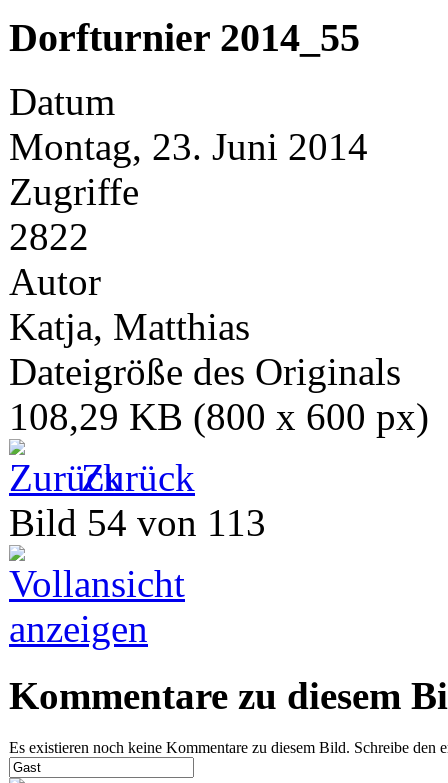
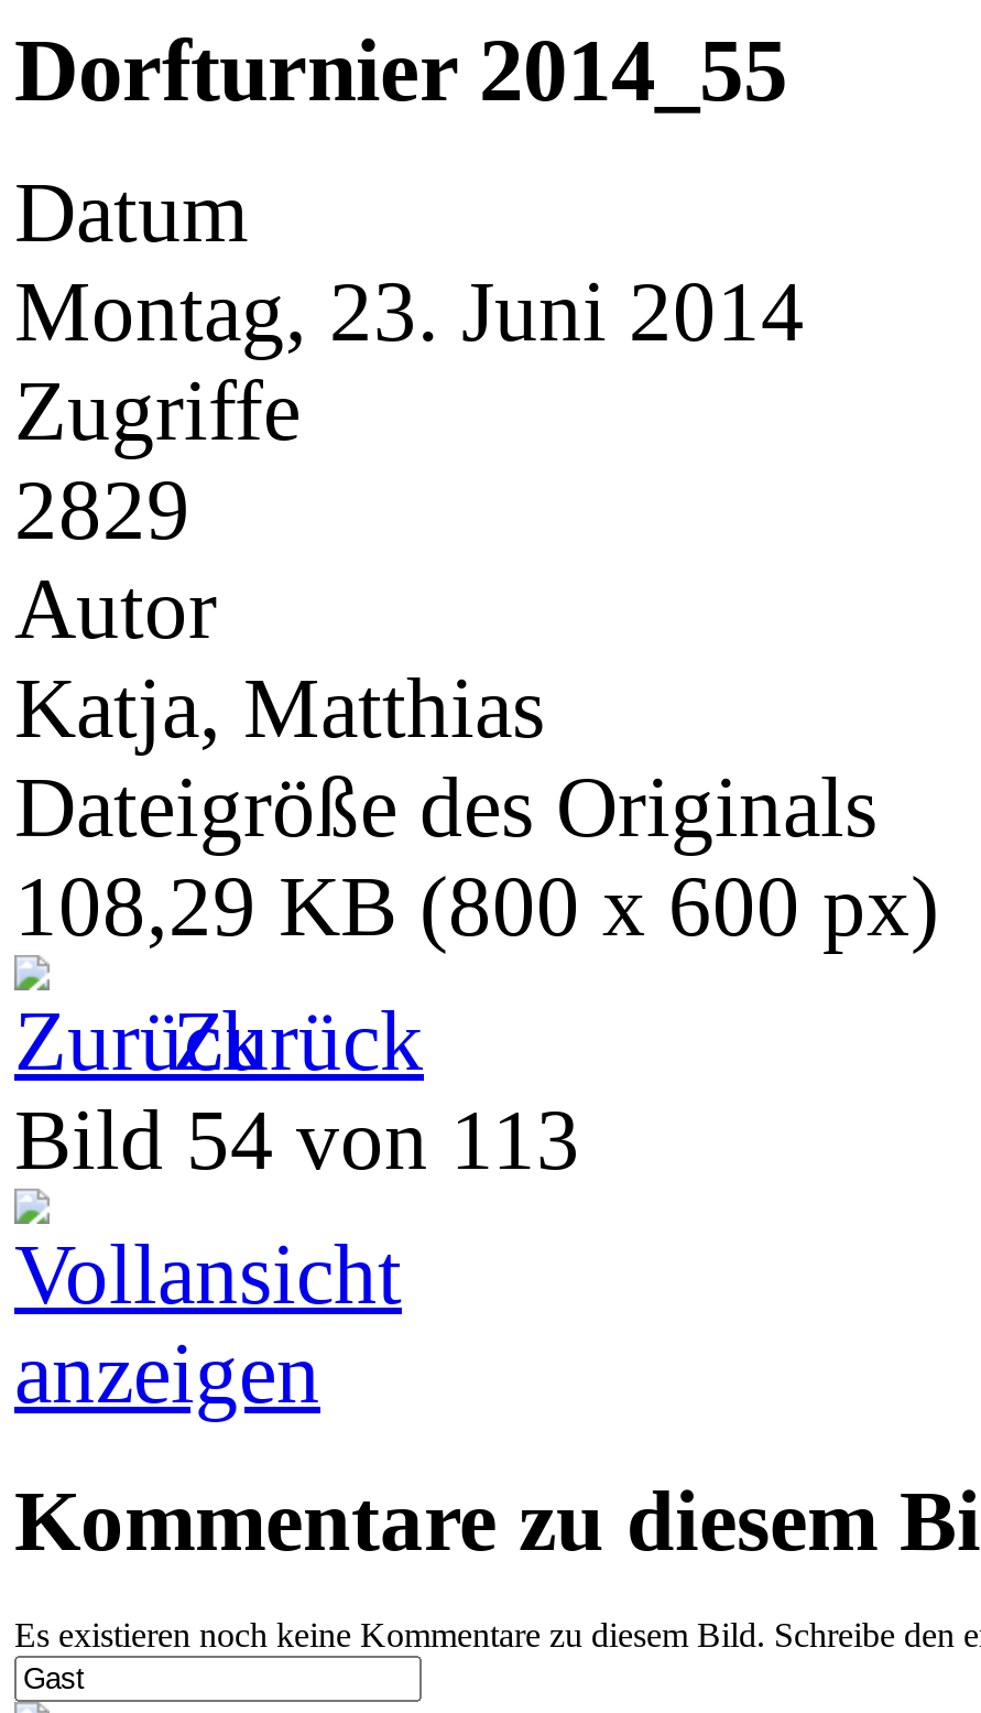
- 2822
+ 2829
